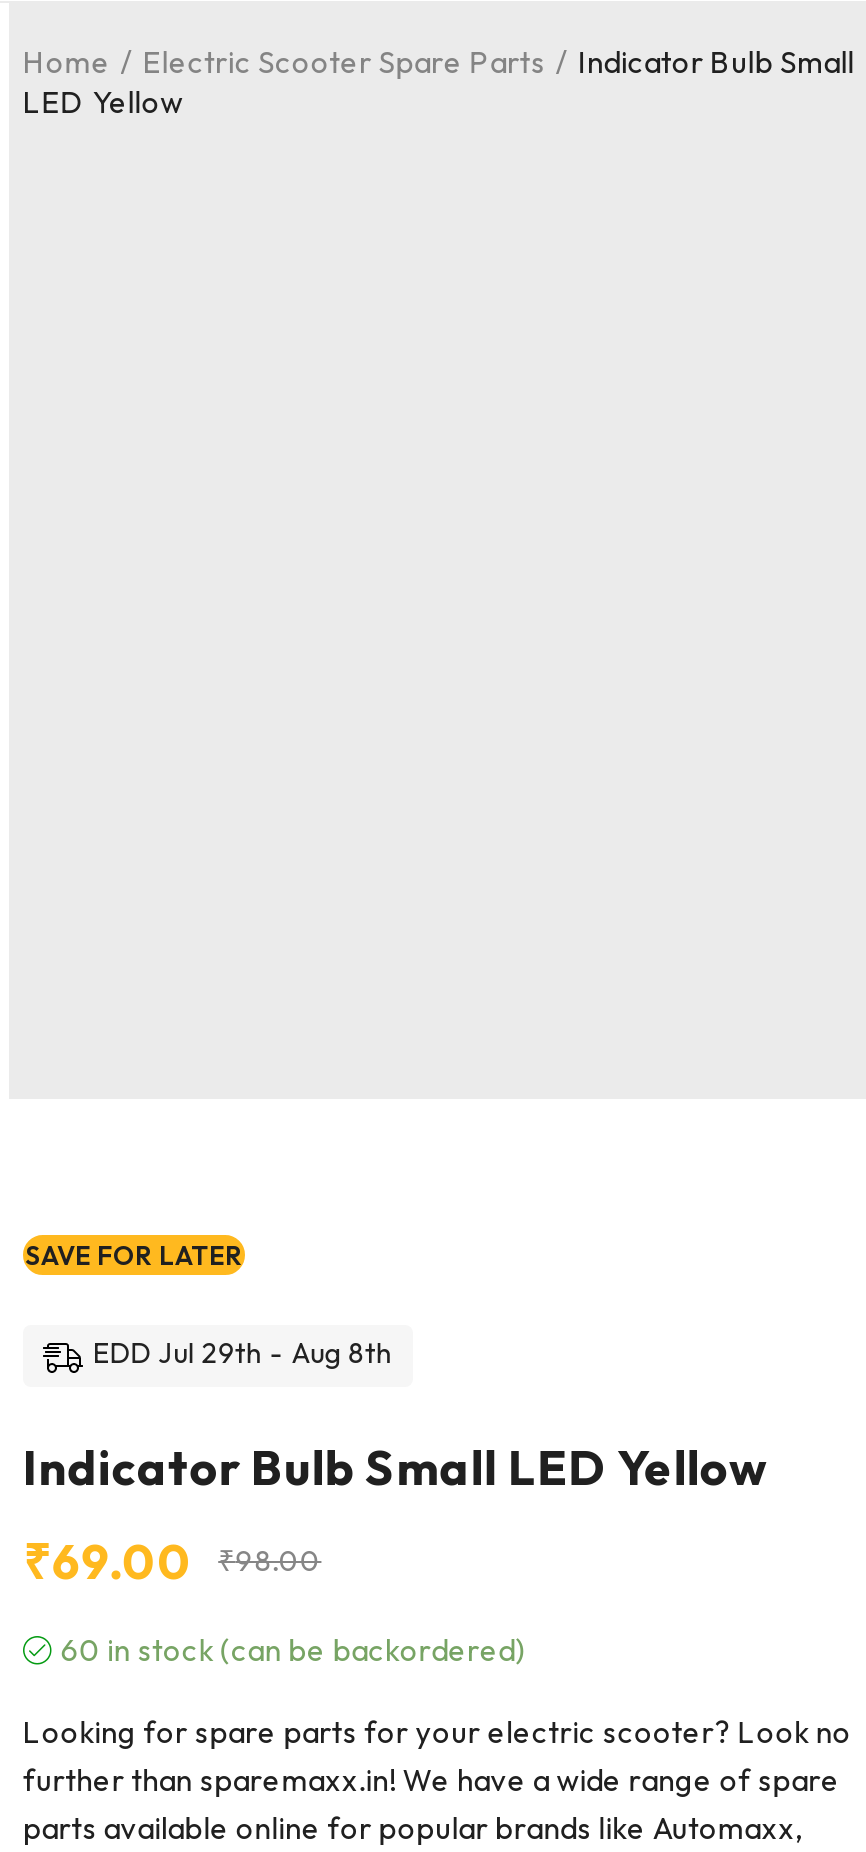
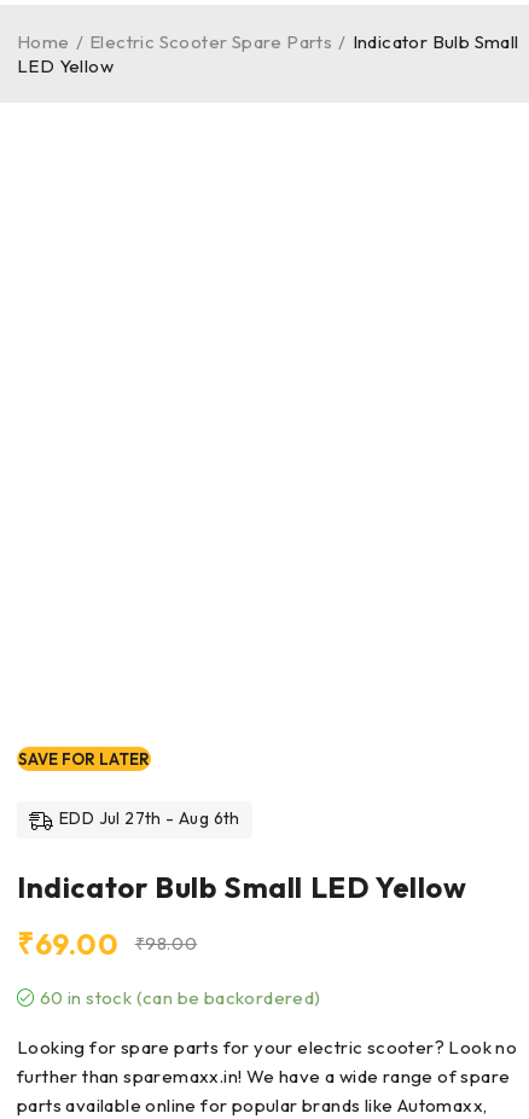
- EDD Jul 29th - Aug 8th
+ EDD Jul 27th - Aug 6th
